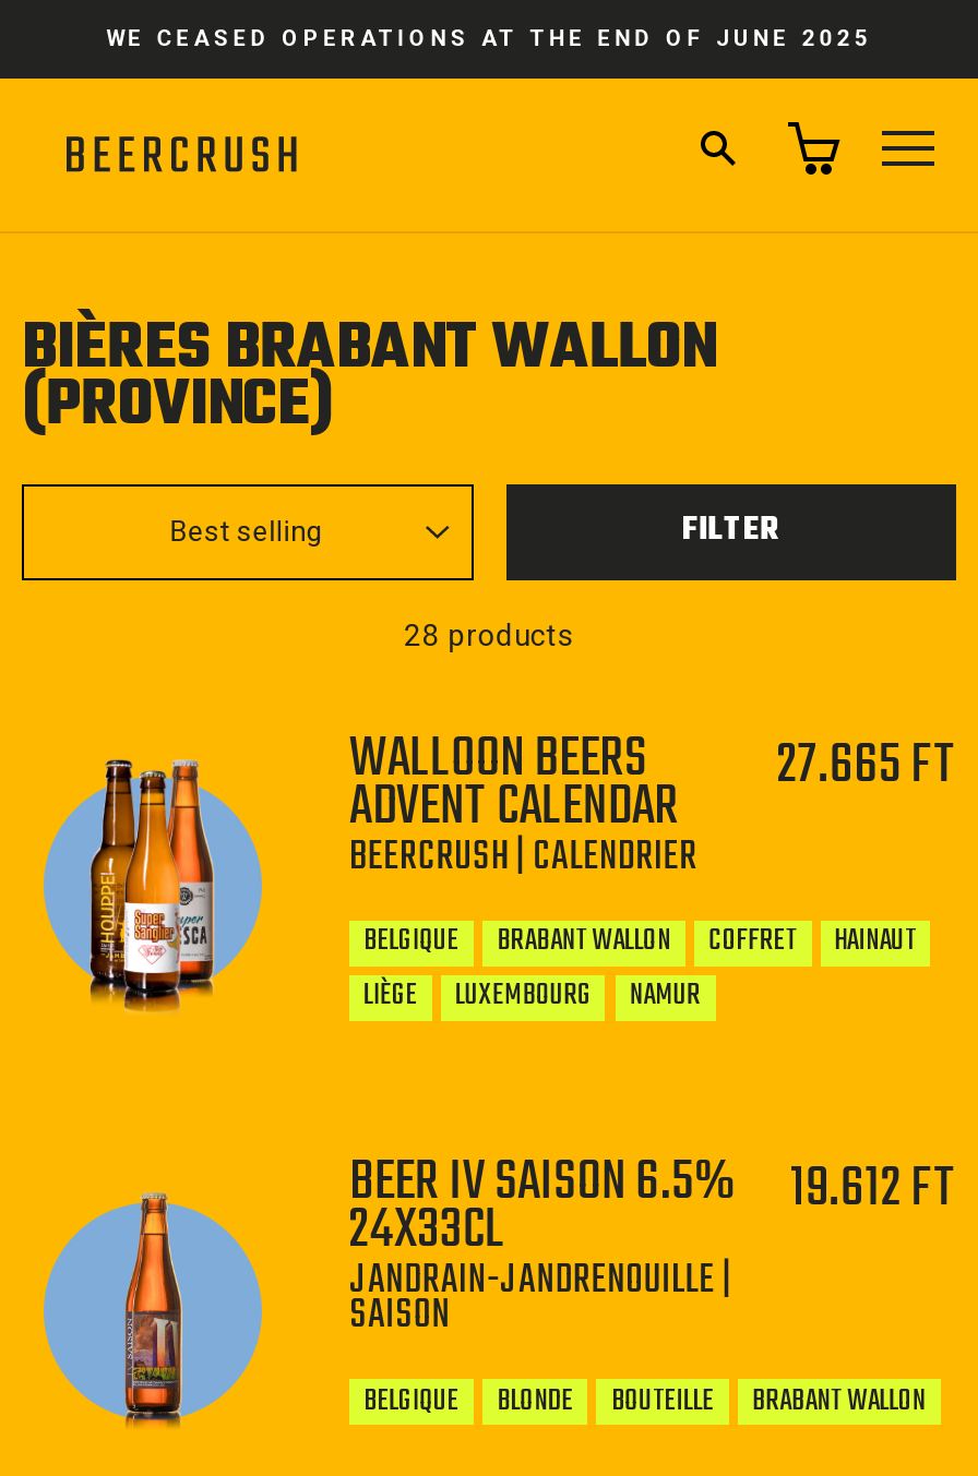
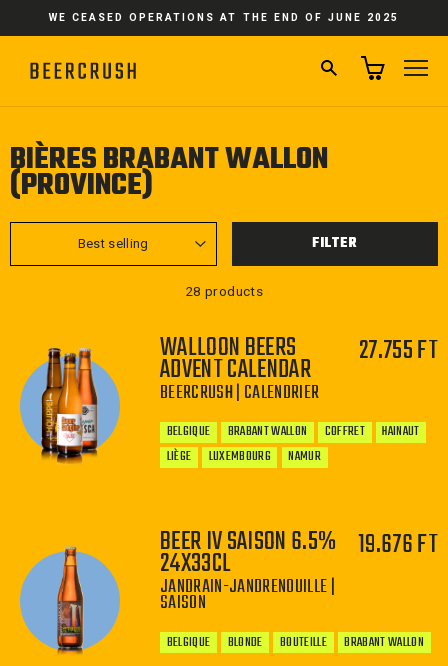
- 27.665 FT
+ 27.755 FT

- BEER IV SAISON 6.5% 19.612 FT
+ BEER IV SAISON 6.5% 19.676 FT
